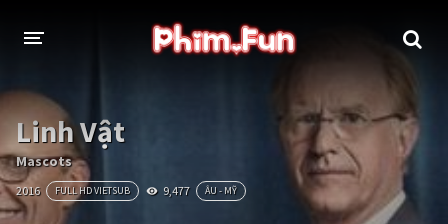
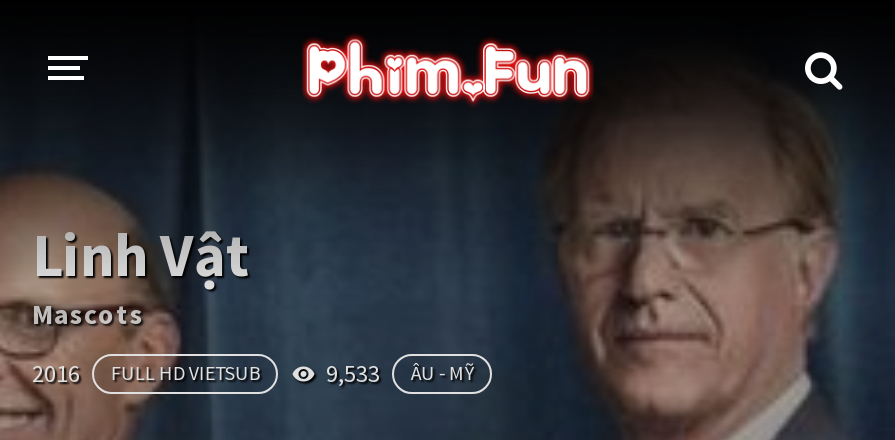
- 9,477 ÂU - MỸ
+ 9,533 ÂU - MỸ
